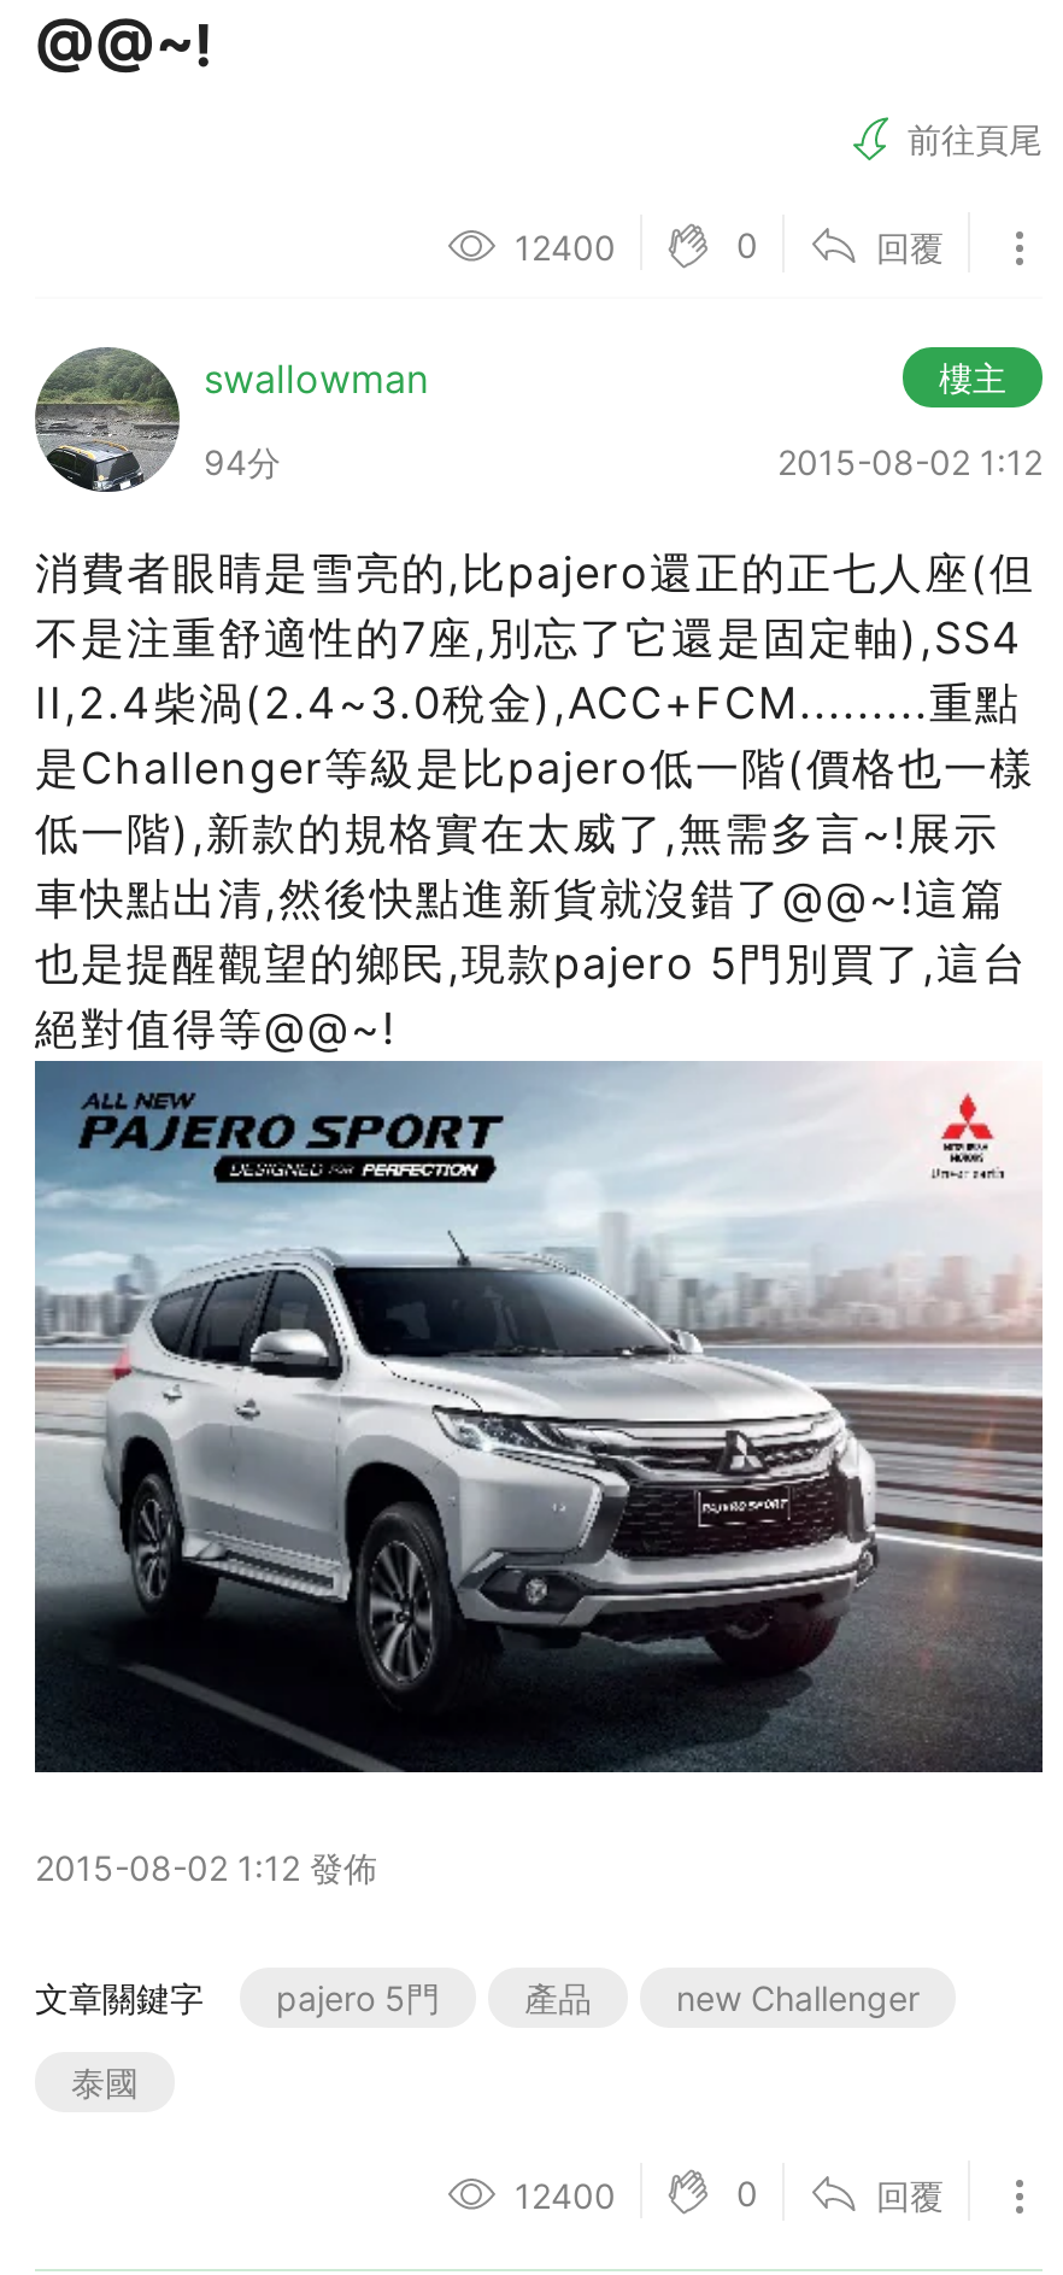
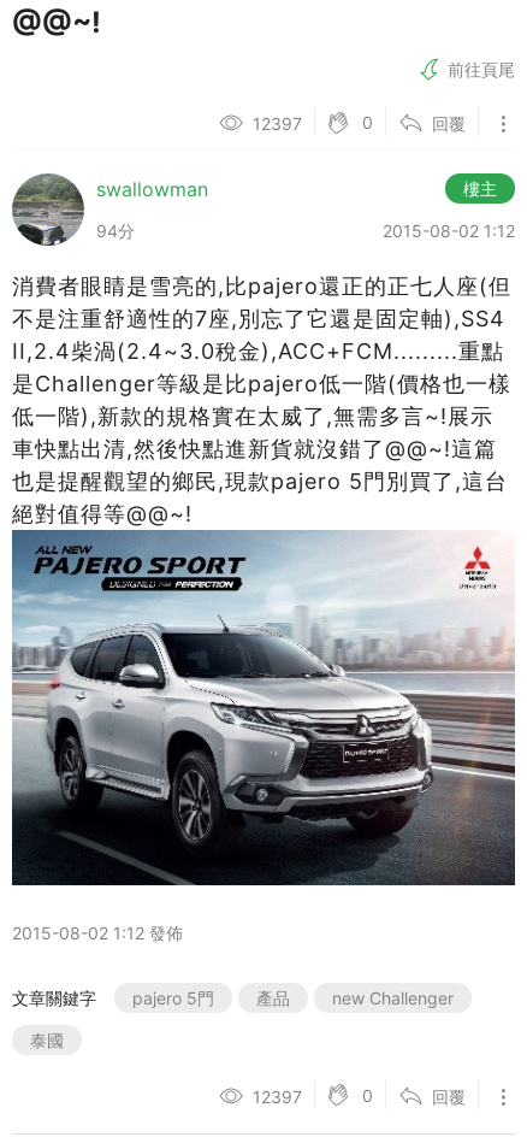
- 12400
+ 12397

- 12400
+ 12397
